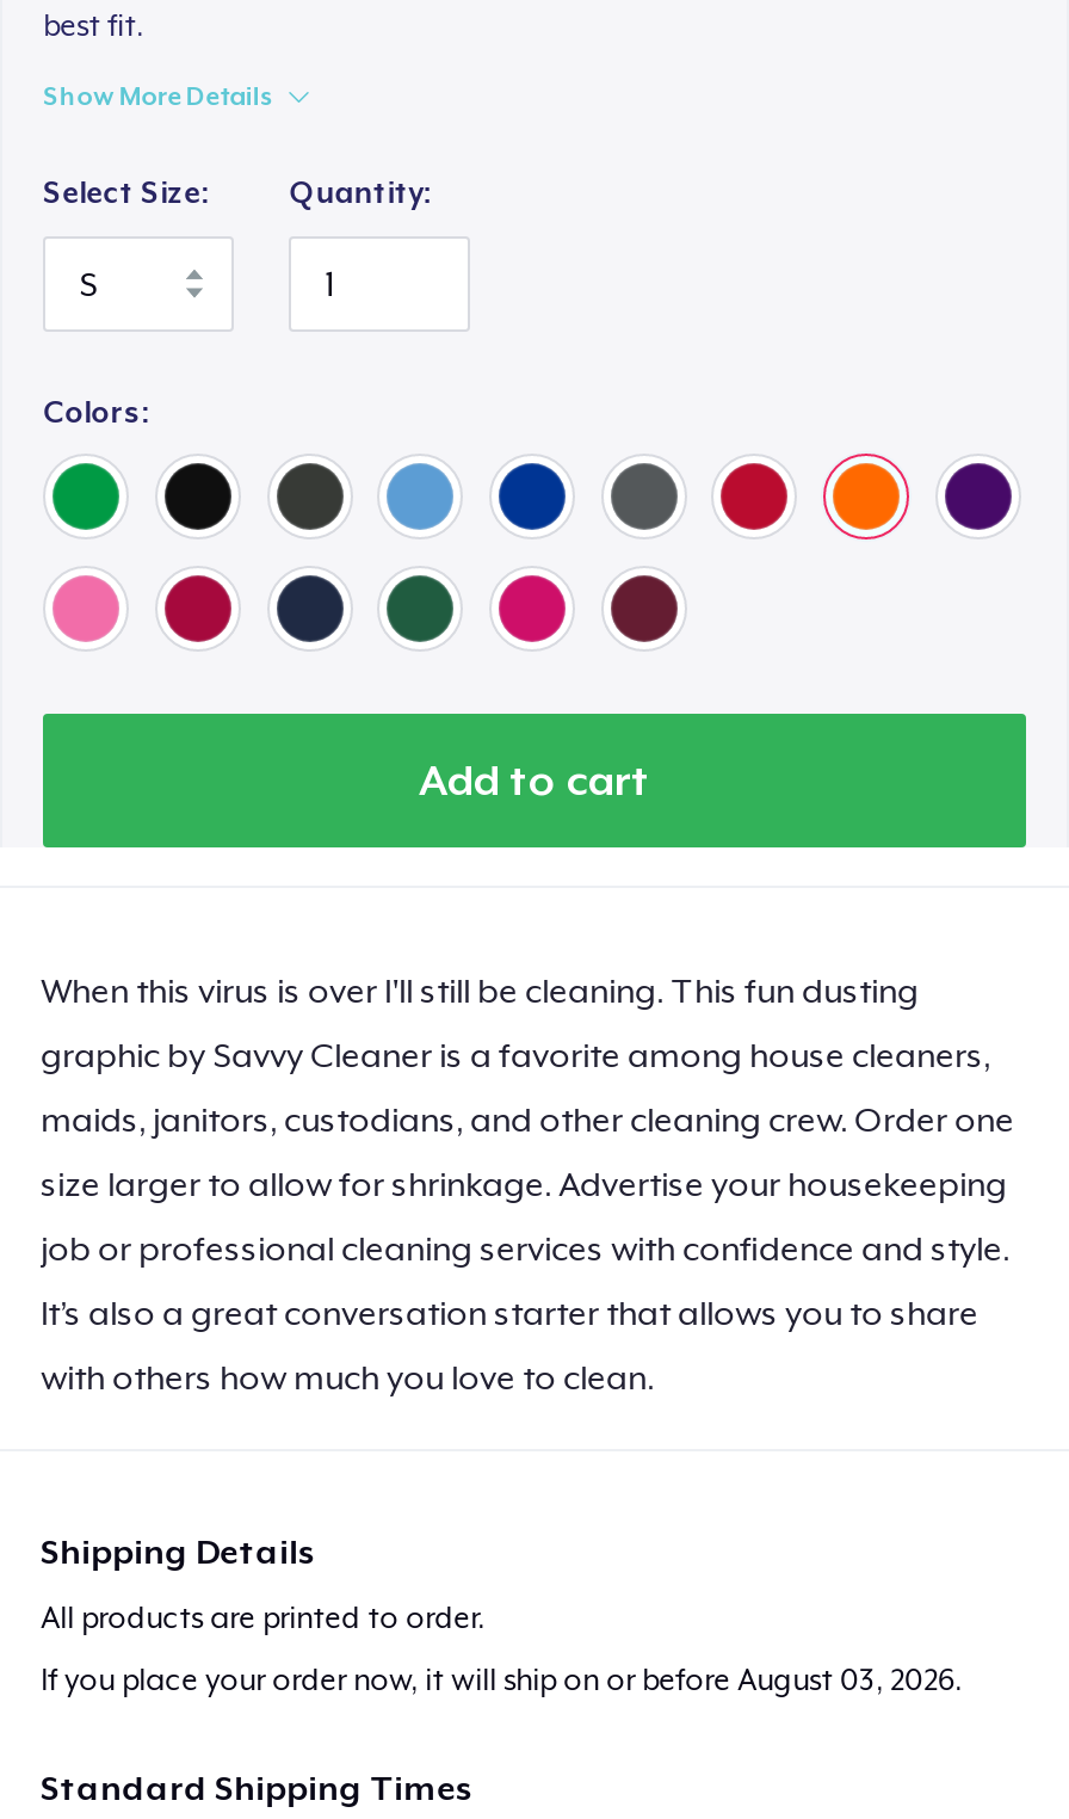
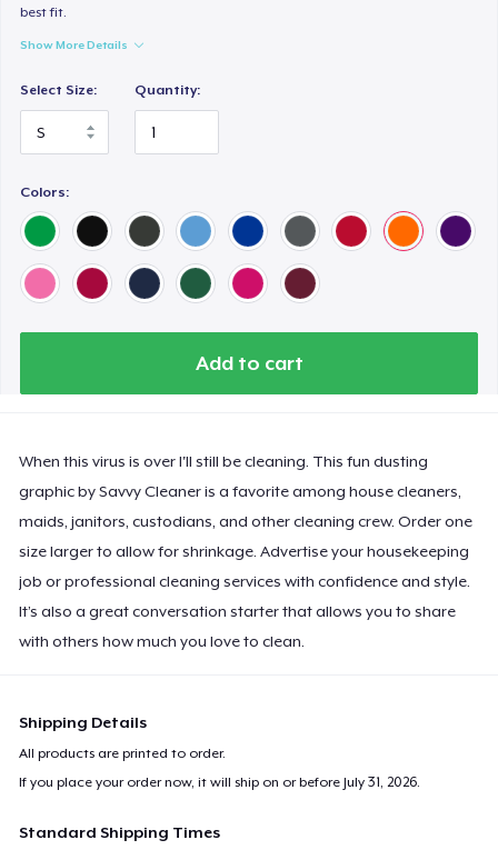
- If you place your order now, it will ship on or before August 03, 2026.
+ If you place your order now, it will ship on or before July 31, 2026.
